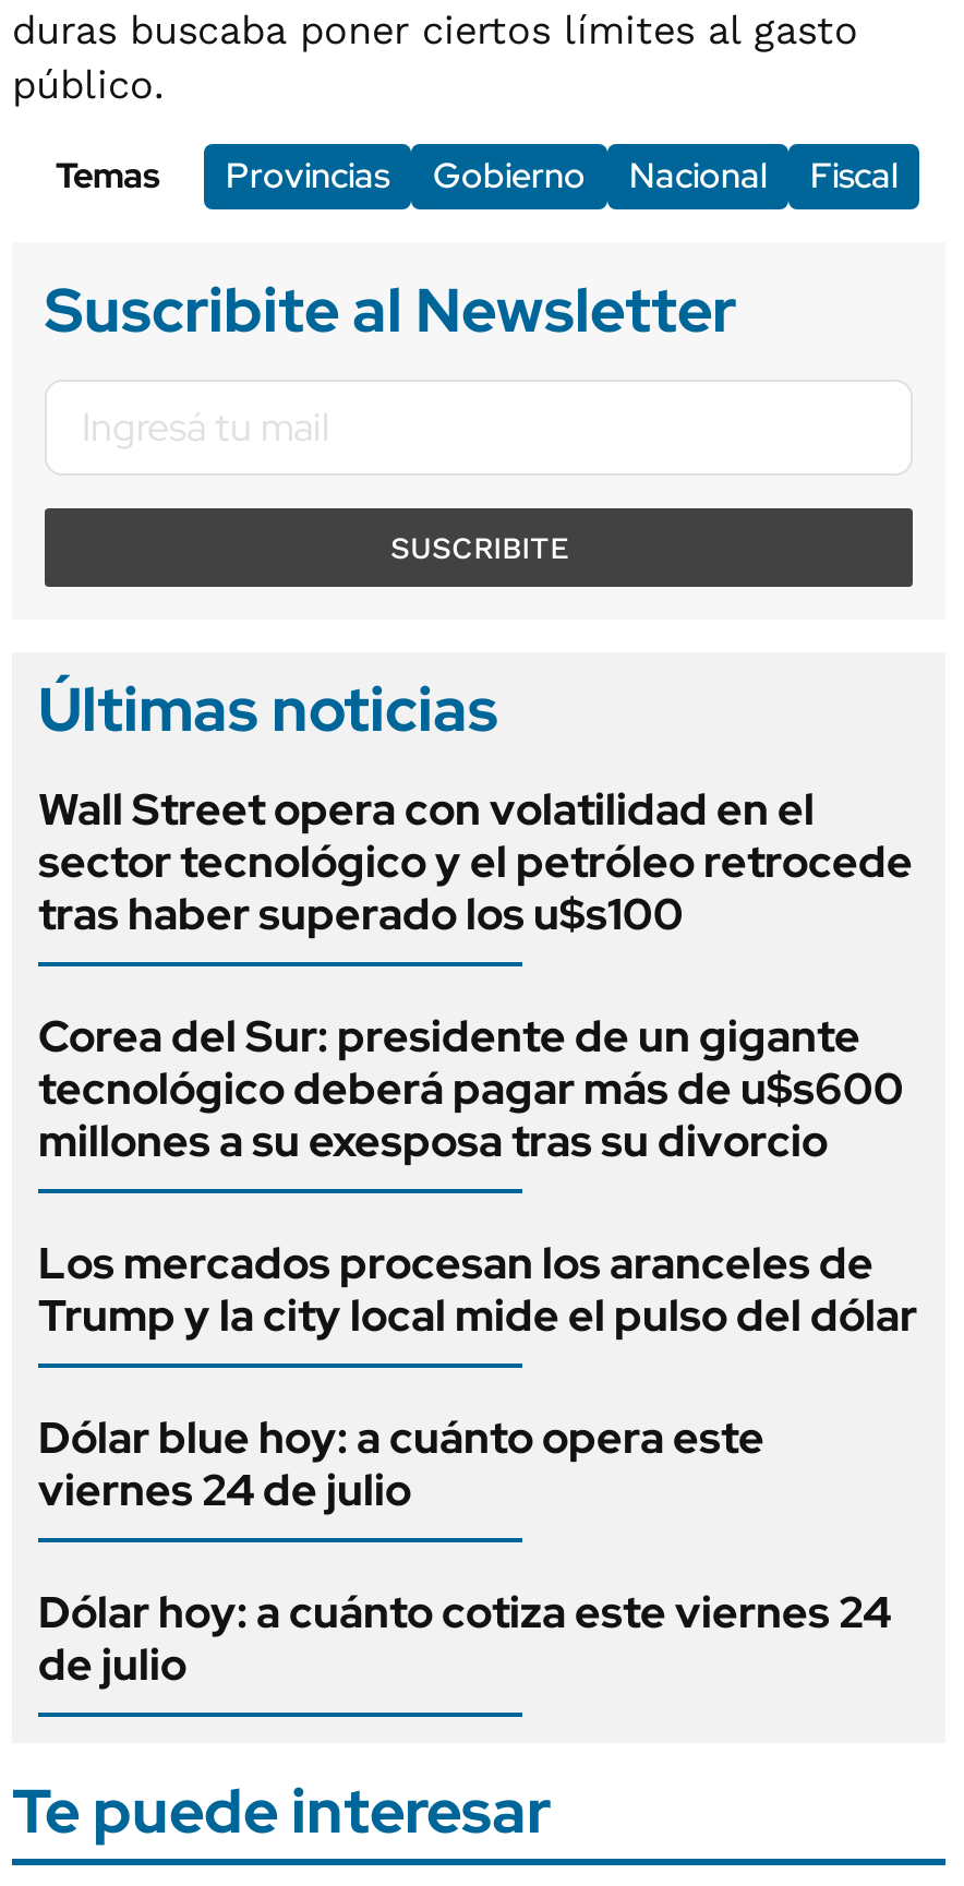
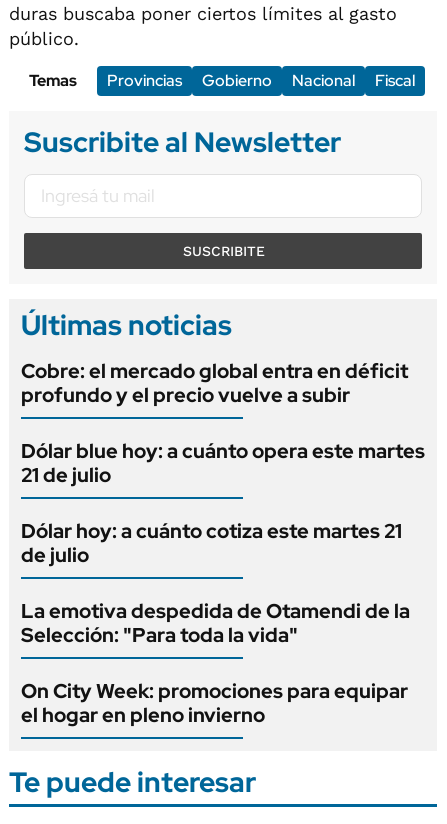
- Wall Street opera con volatilidad en el
- sector tecnológico y el petróleo retrocede
- tras haber superado los u$s100
- Corea del Sur: presidente de un gigante
- tecnológico deberá pagar más de u$s600
- millones a su exesposa tras su divorcio
- Los mercados procesan los aranceles de
- Trump y la city local mide el pulso del dólar
- Dólar blue hoy: a cuánto opera este
- viernes 24 de julio
- Dólar hoy: a cuánto cotiza este viernes 24
+ Cobre: el mercado global entra en déficit
+ profundo y el precio vuelve a subir
+ Dólar blue hoy: a cuánto opera este martes
+ 21 de julio
+ Dólar hoy: a cuánto cotiza este martes 21

moved up: de julio

+ La emotiva despedida de Otamendi de la
+ Selección: "Para toda la vida"
+ On City Week: promociones para equipar
+ el hogar en pleno invierno
